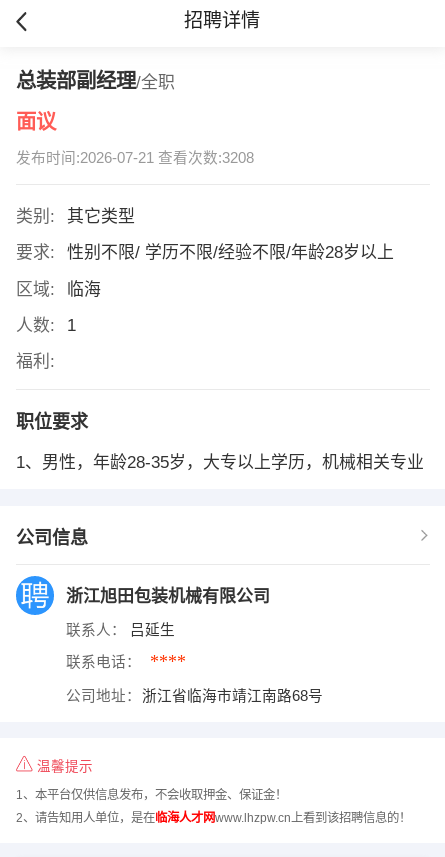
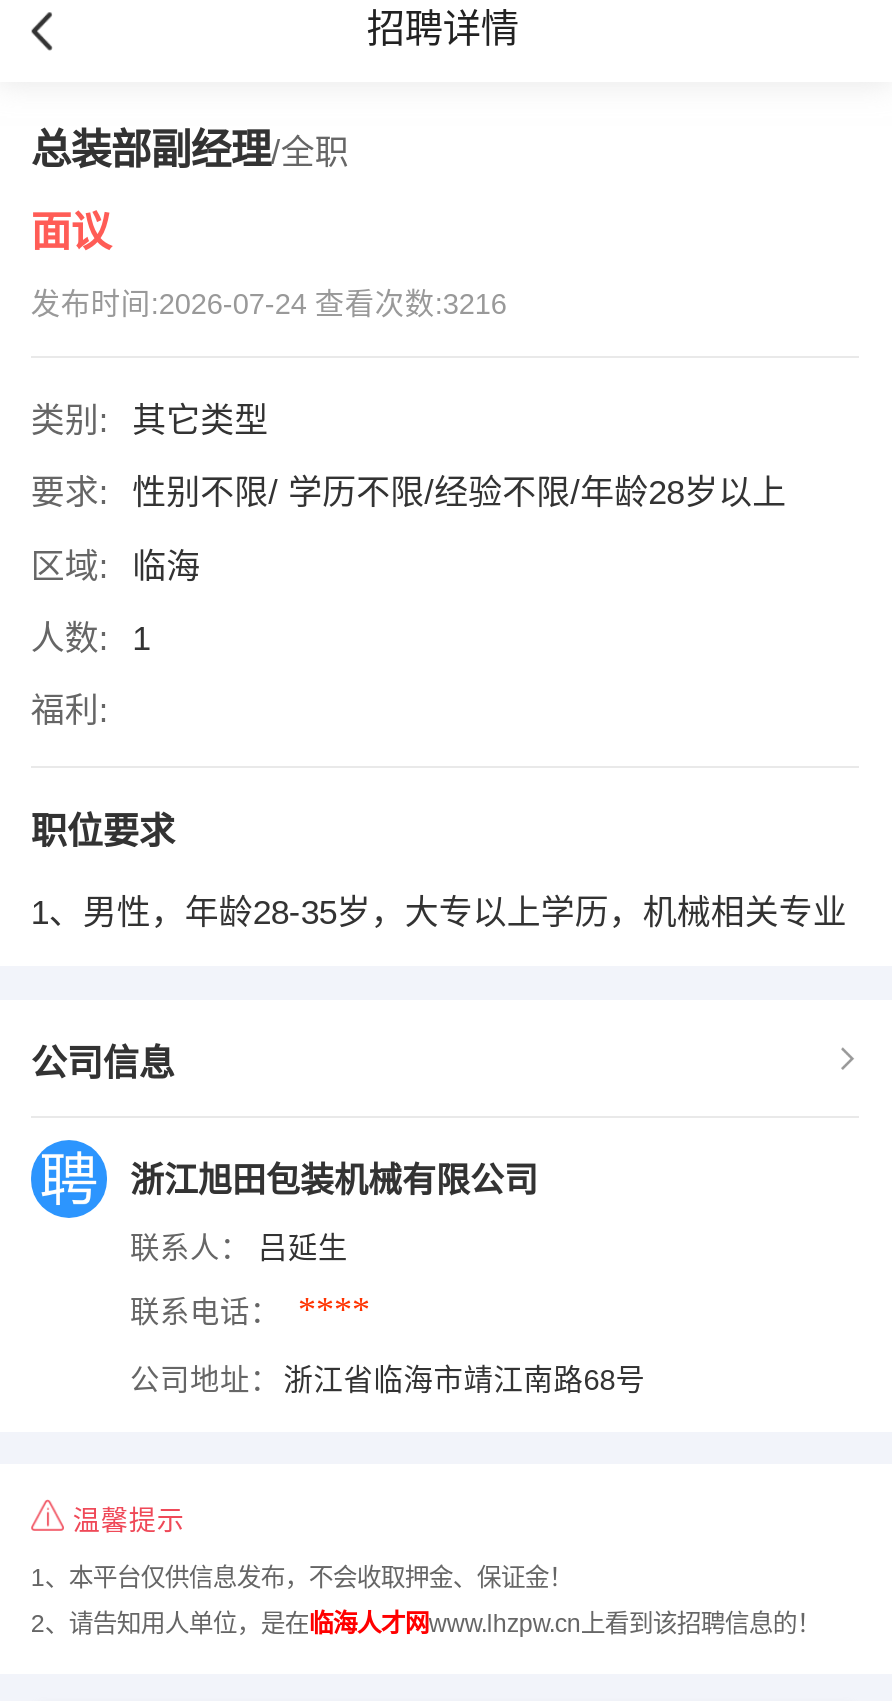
- 发布时间:2026-07-21 查看次数:3208
+ 发布时间:2026-07-24 查看次数:3216
